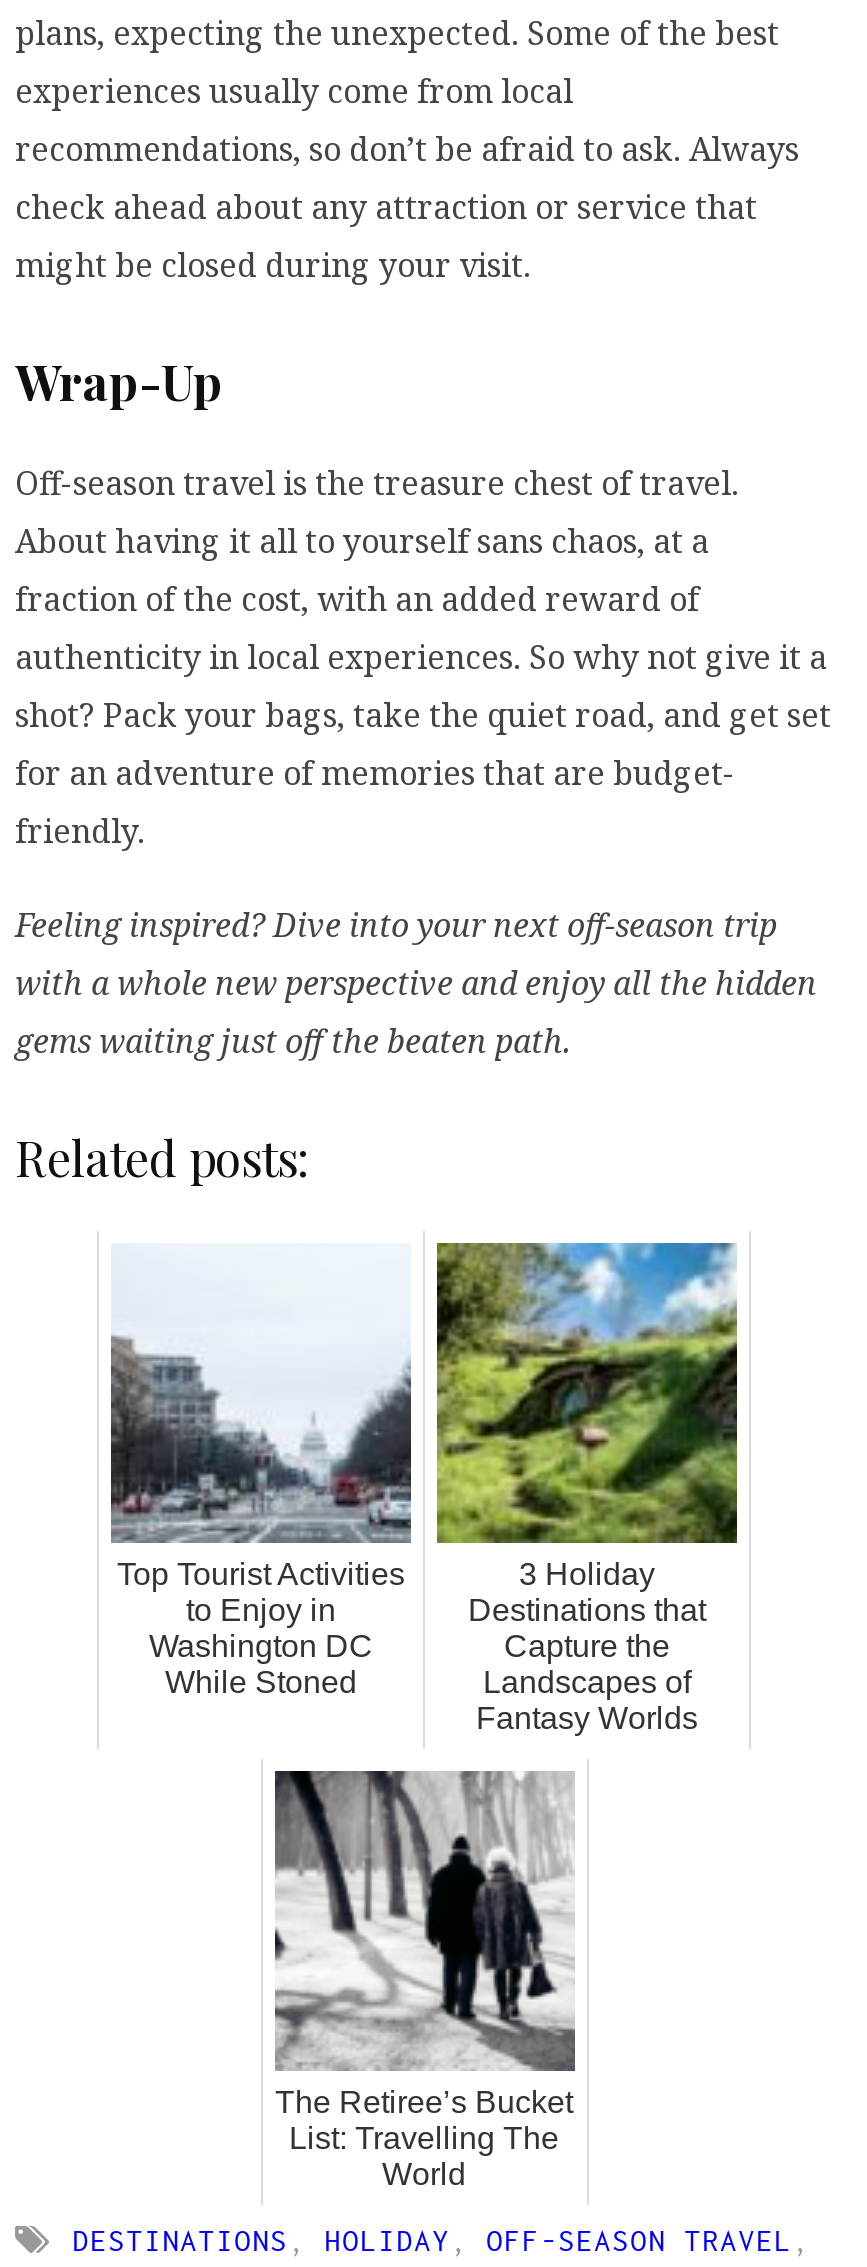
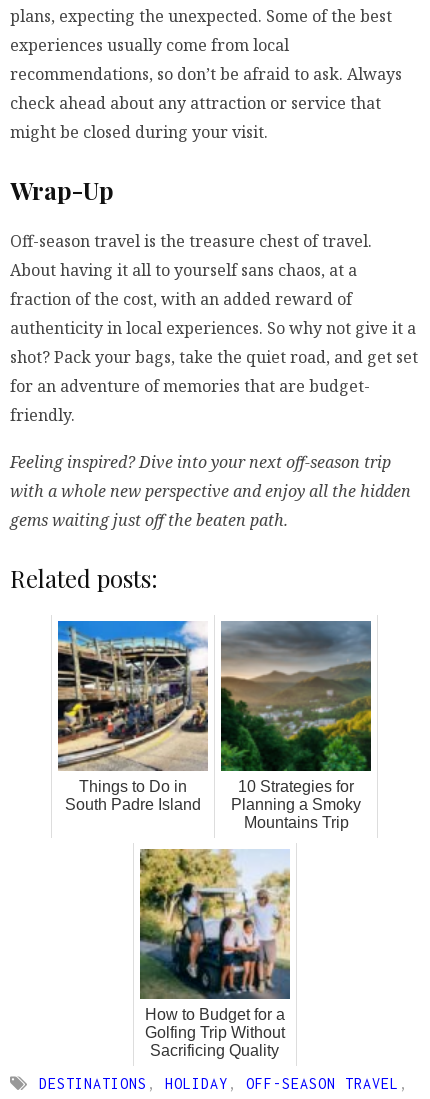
- [image]
- 3 Holiday
- Destinations that
- Capture the
- Landscapes of
- Fantasy Worlds
+ [image]
+ 10 Strategies for
+ Planning a Smoky
+ Mountains Trip

- [image]
+ [image]

- Top Tourist Activities
- to Enjoy in
- Washington DC
- While Stoned
+ Things to Do in
+ South Padre Island

- [image]
+ [image]

- The Retiree’s Bucket
- List: Travelling The
- World
+ How to Budget for a
+ Golfing Trip Without
+ Sacrificing Quality
